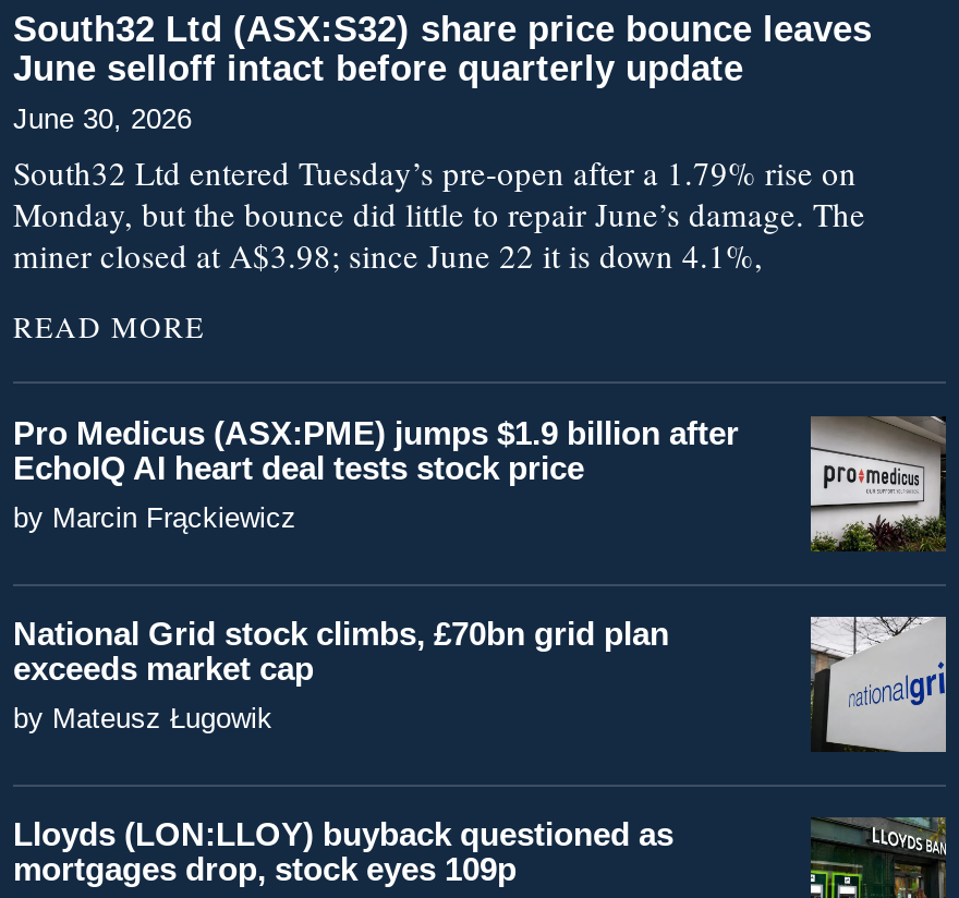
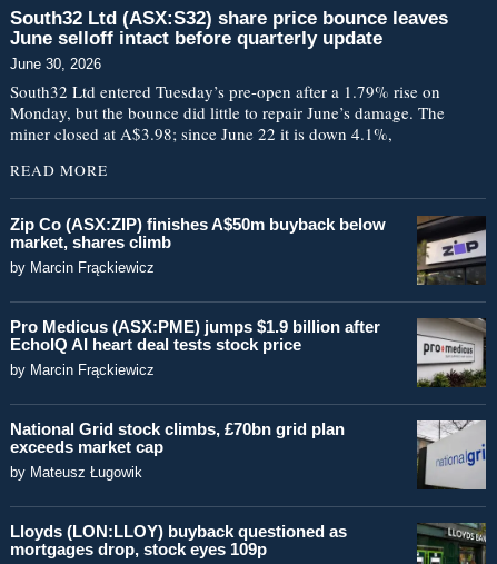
+ [image]
+ Zip Co (ASX:ZIP) finishes A$50m buyback below
+ market, shares climb
+ by Marcin Frąckiewicz
